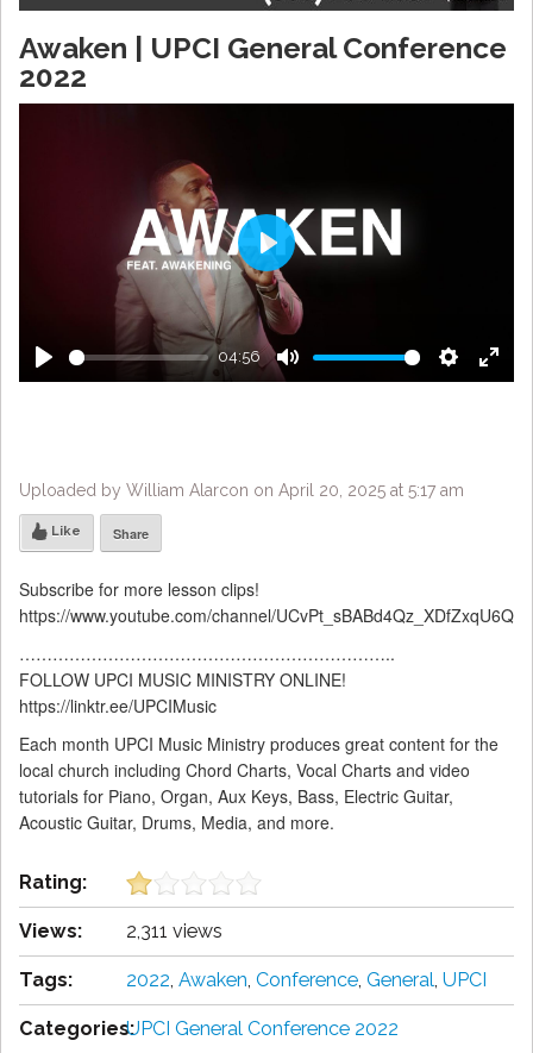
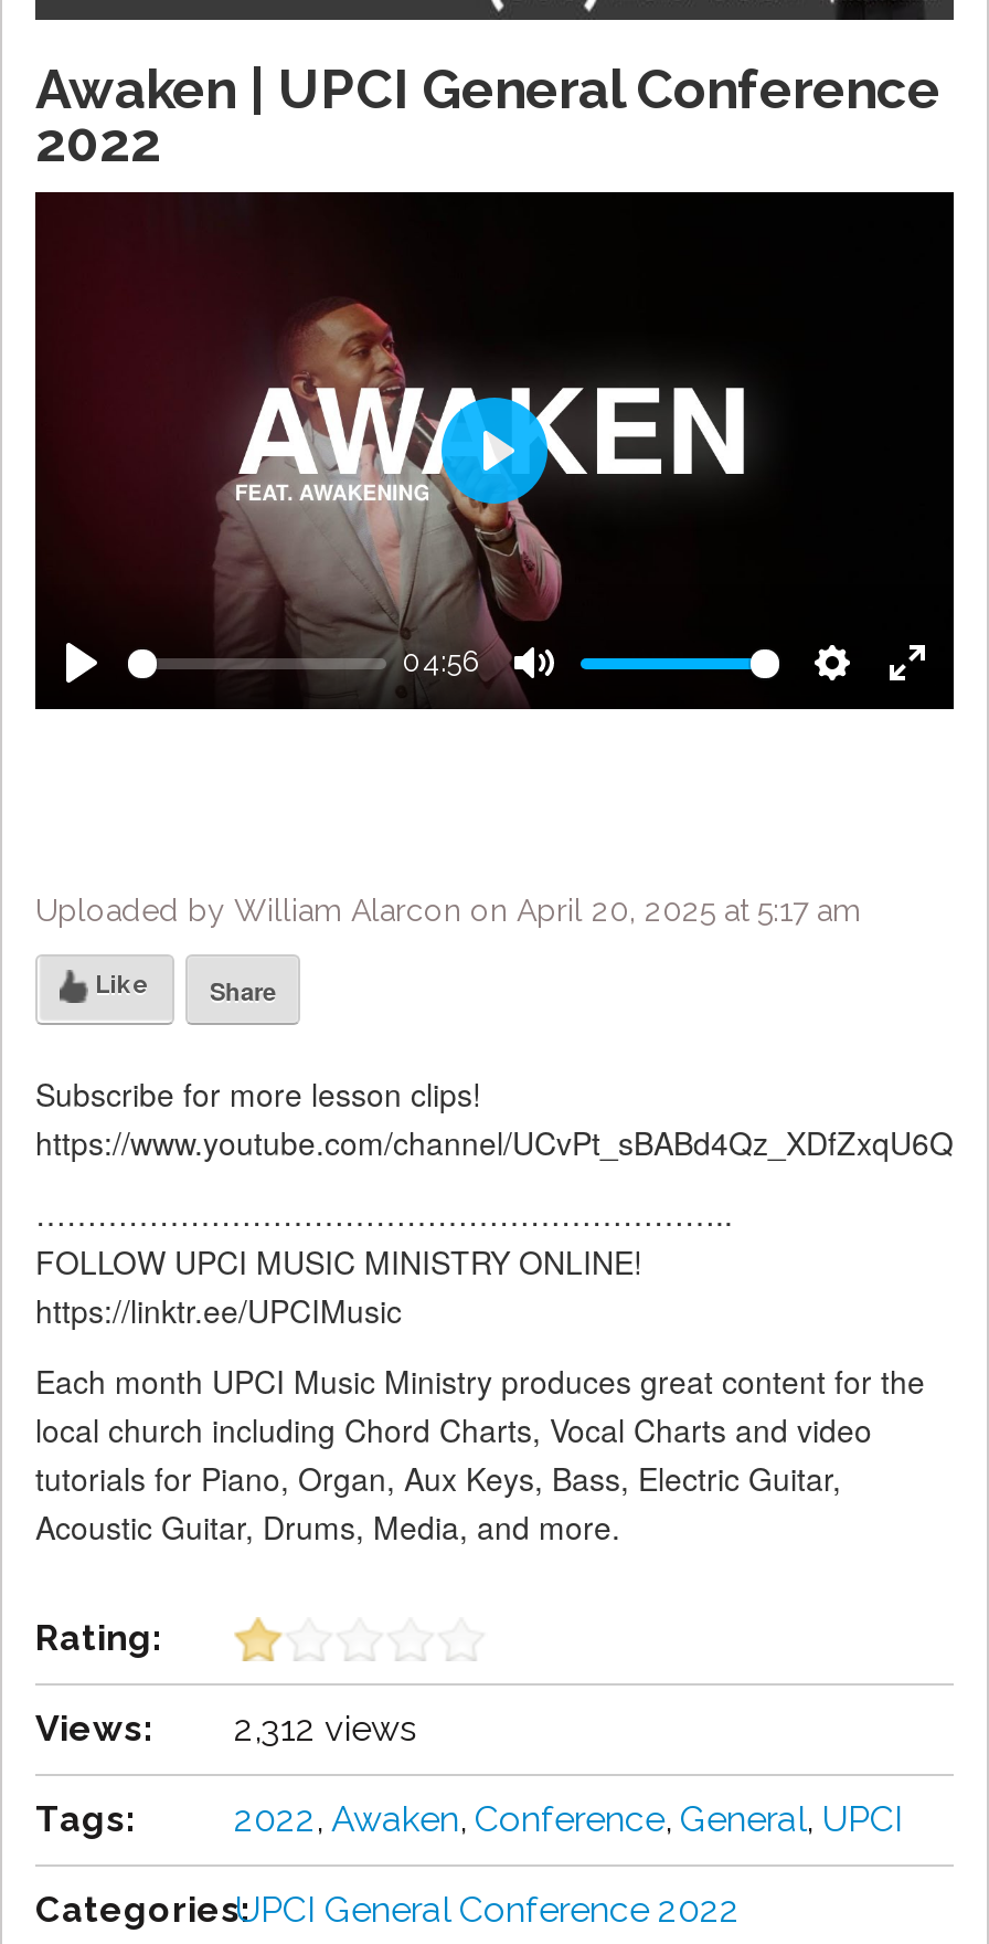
- Views: 2,311 views
+ Views: 2,312 views
